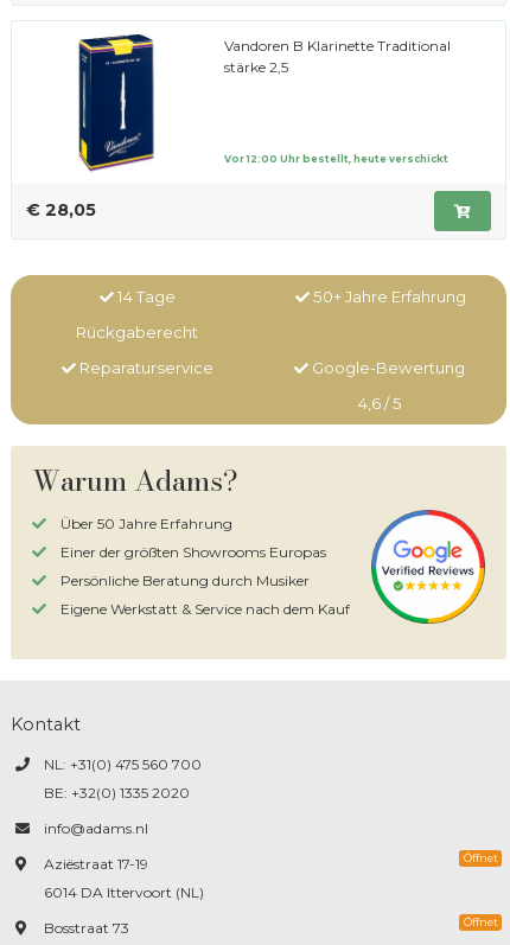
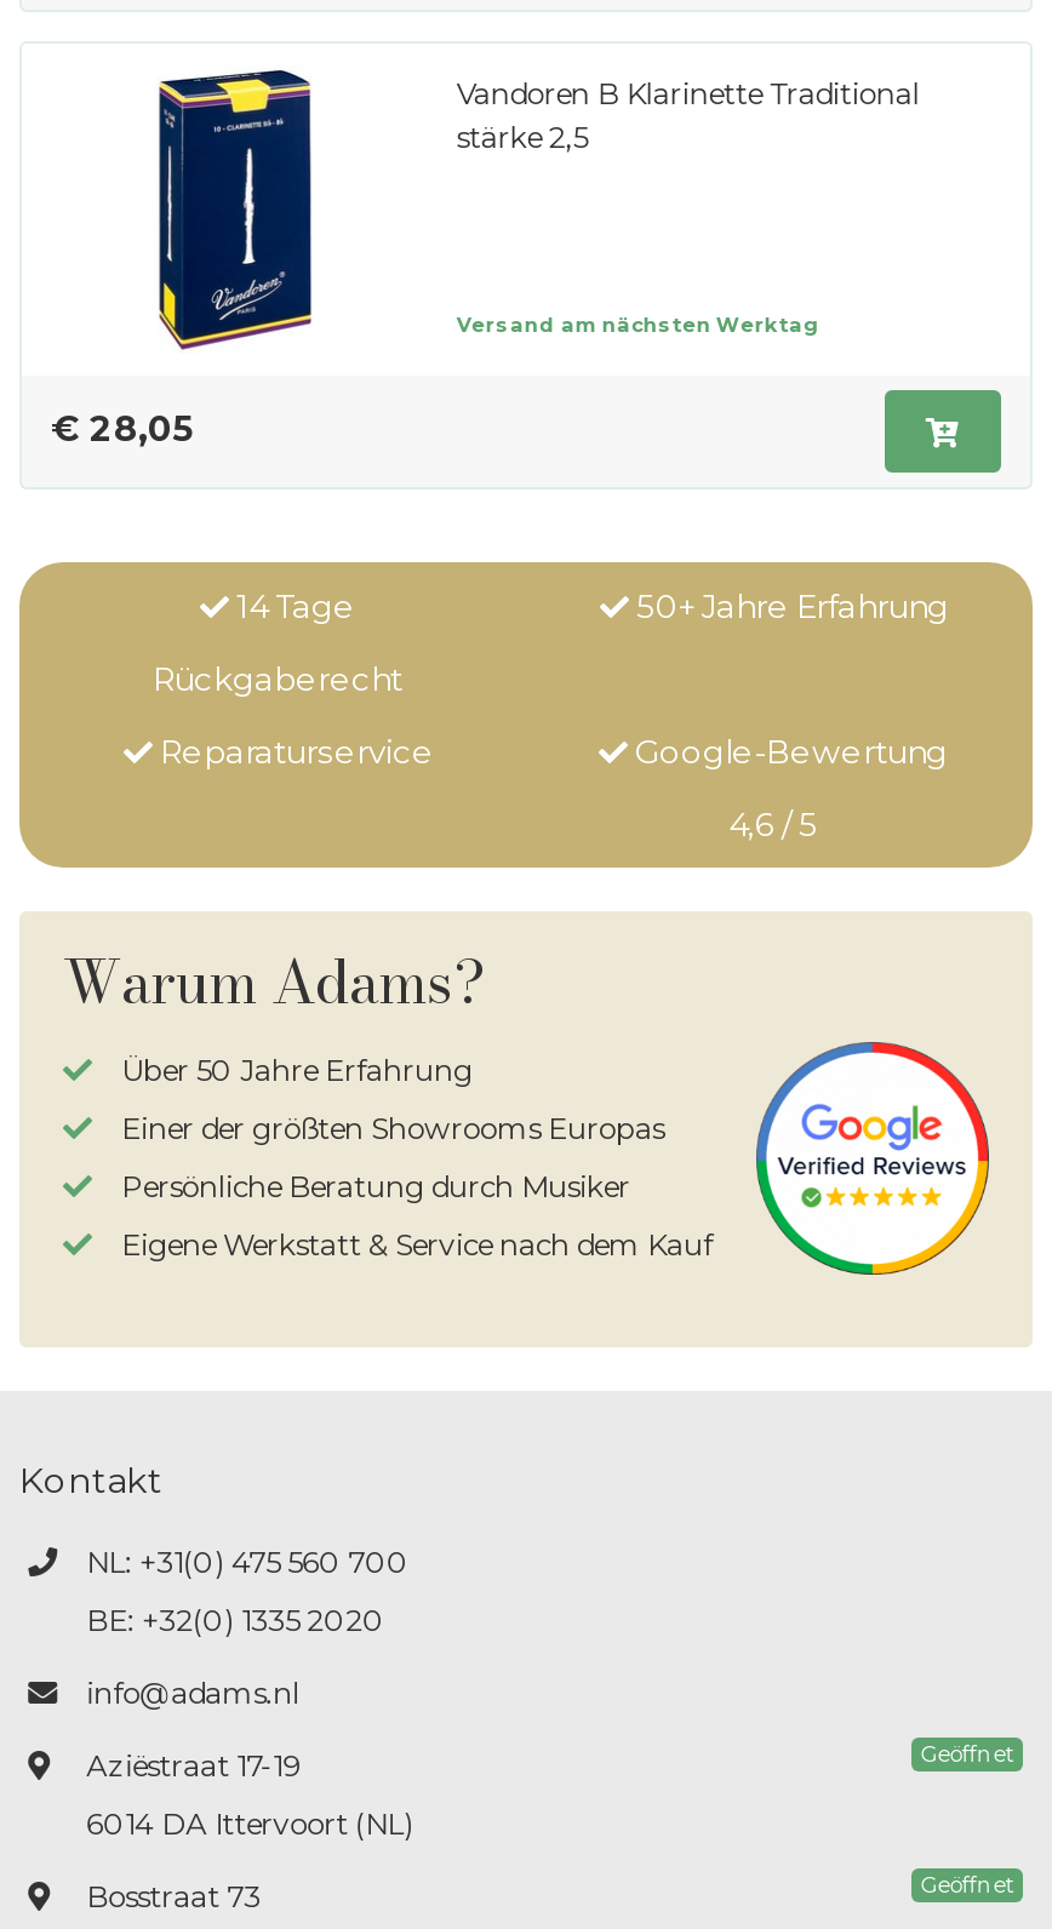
- Vor 12:00 Uhr bestellt, heute verschickt
+ Versand am nächsten Werktag

- Öffnet
+ Geöffnet

- Öffnet
+ Geöffnet
